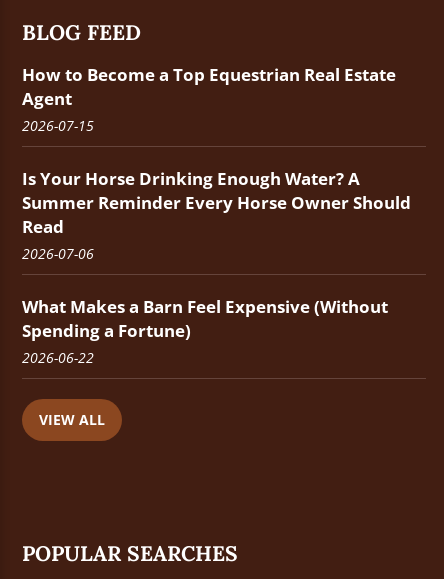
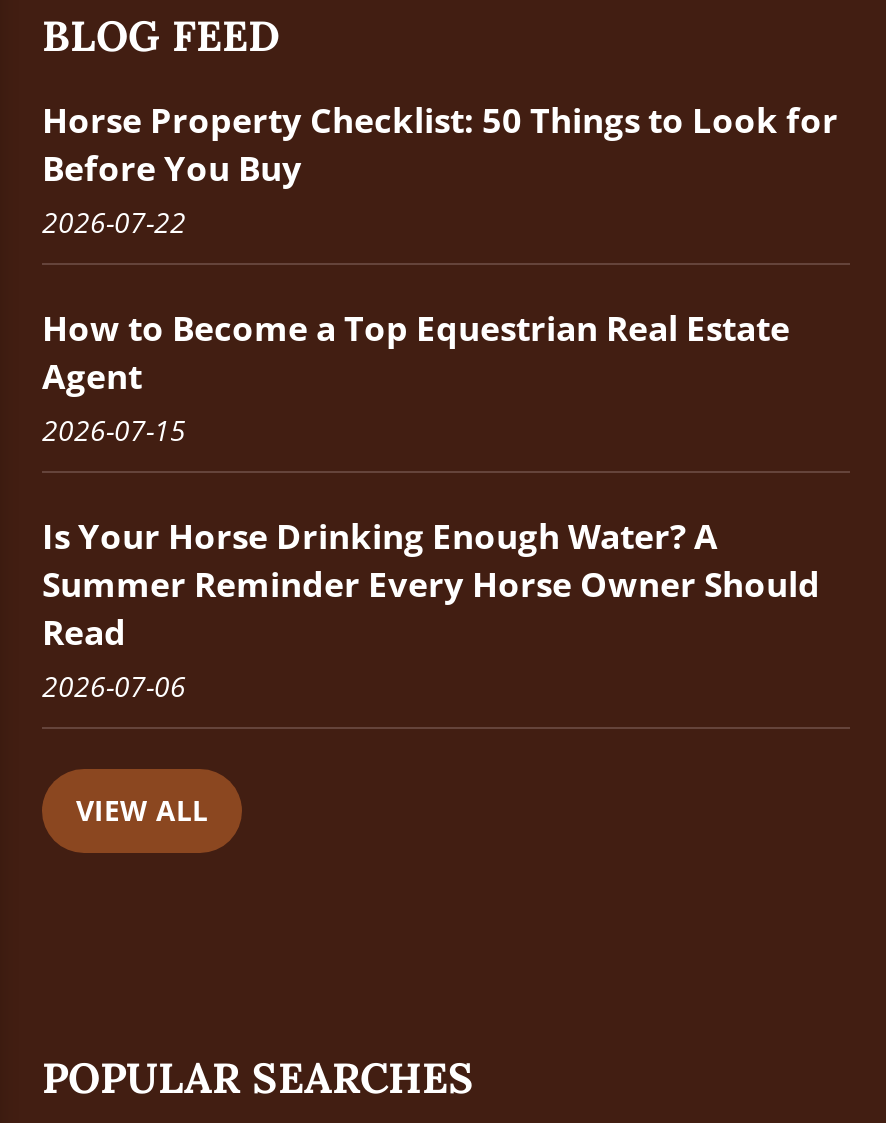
+ Horse Property Checklist: 50 Things to Look for
+ Before You Buy
+ 2026-07-22

moved down: How to Become a Top Equestrian Real Estate | Agent | 2026-07-15 | Is Your Horse Drinking Enough Water? A | Summer Reminder Every Horse Owner Should | Read | 2026-07-06

- What Makes a Barn Feel Expensive (Without
- Spending a Fortune)
- 2026-06-22
